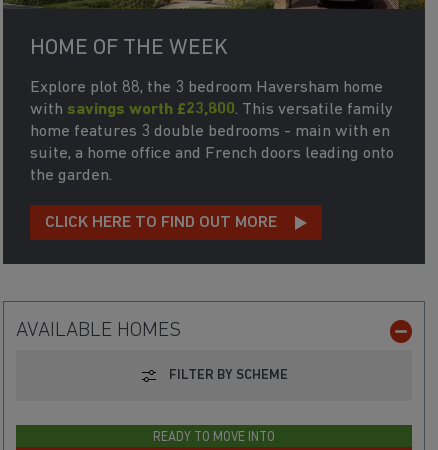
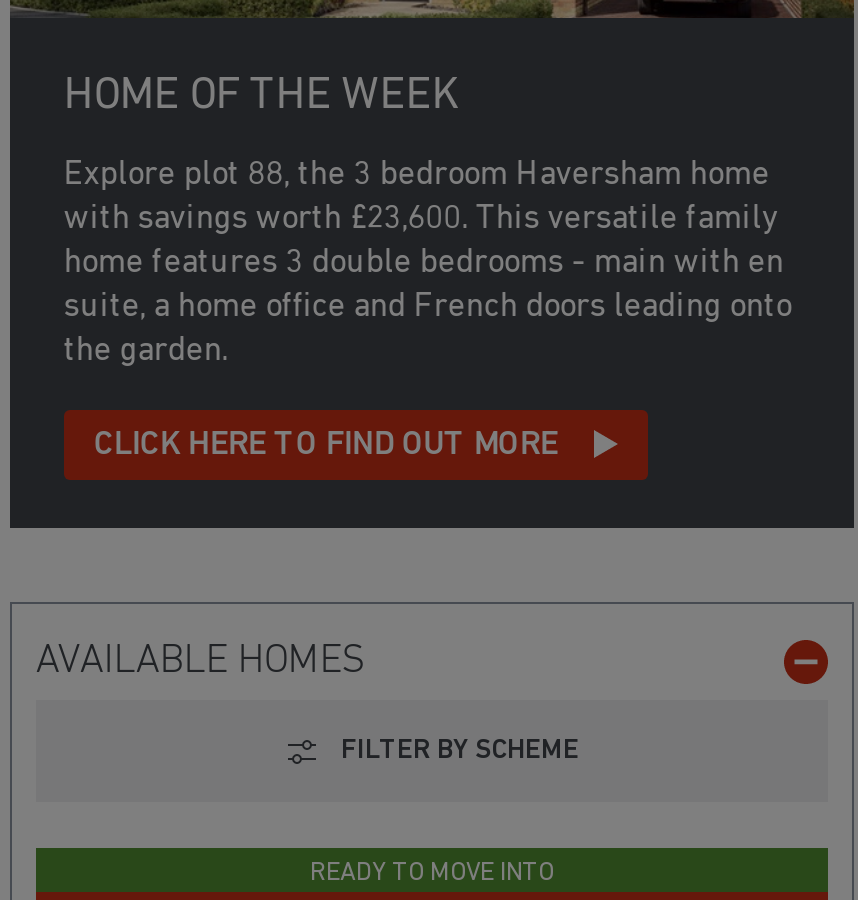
- with savings worth £23,800. This versatile family
+ with savings worth £23,600. This versatile family
